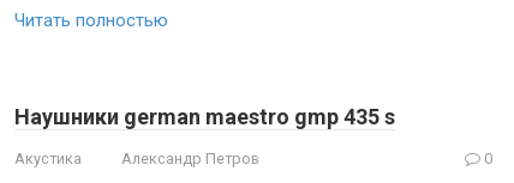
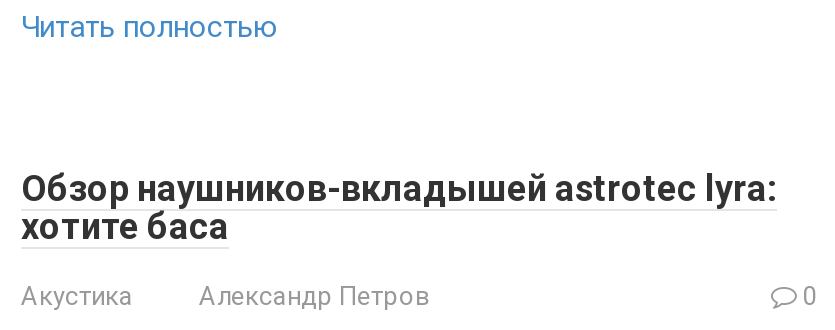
- Наушники german maestro gmp 435 s
+ Обзор наушников-вкладышей astrotec lyra:
+ хотите баса
